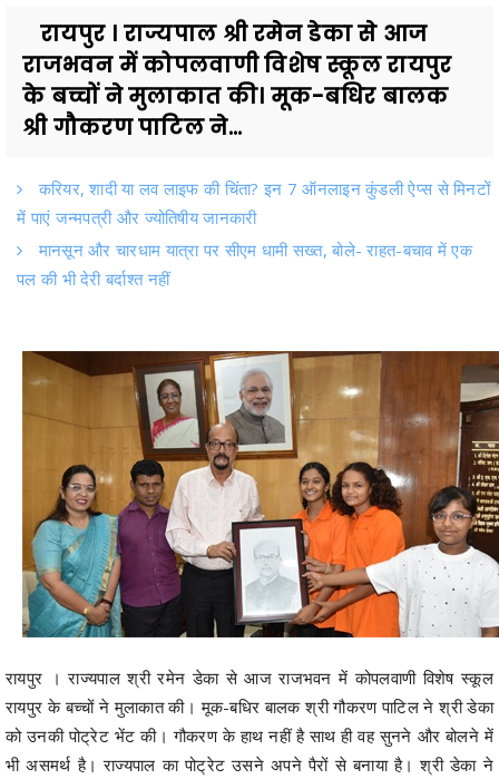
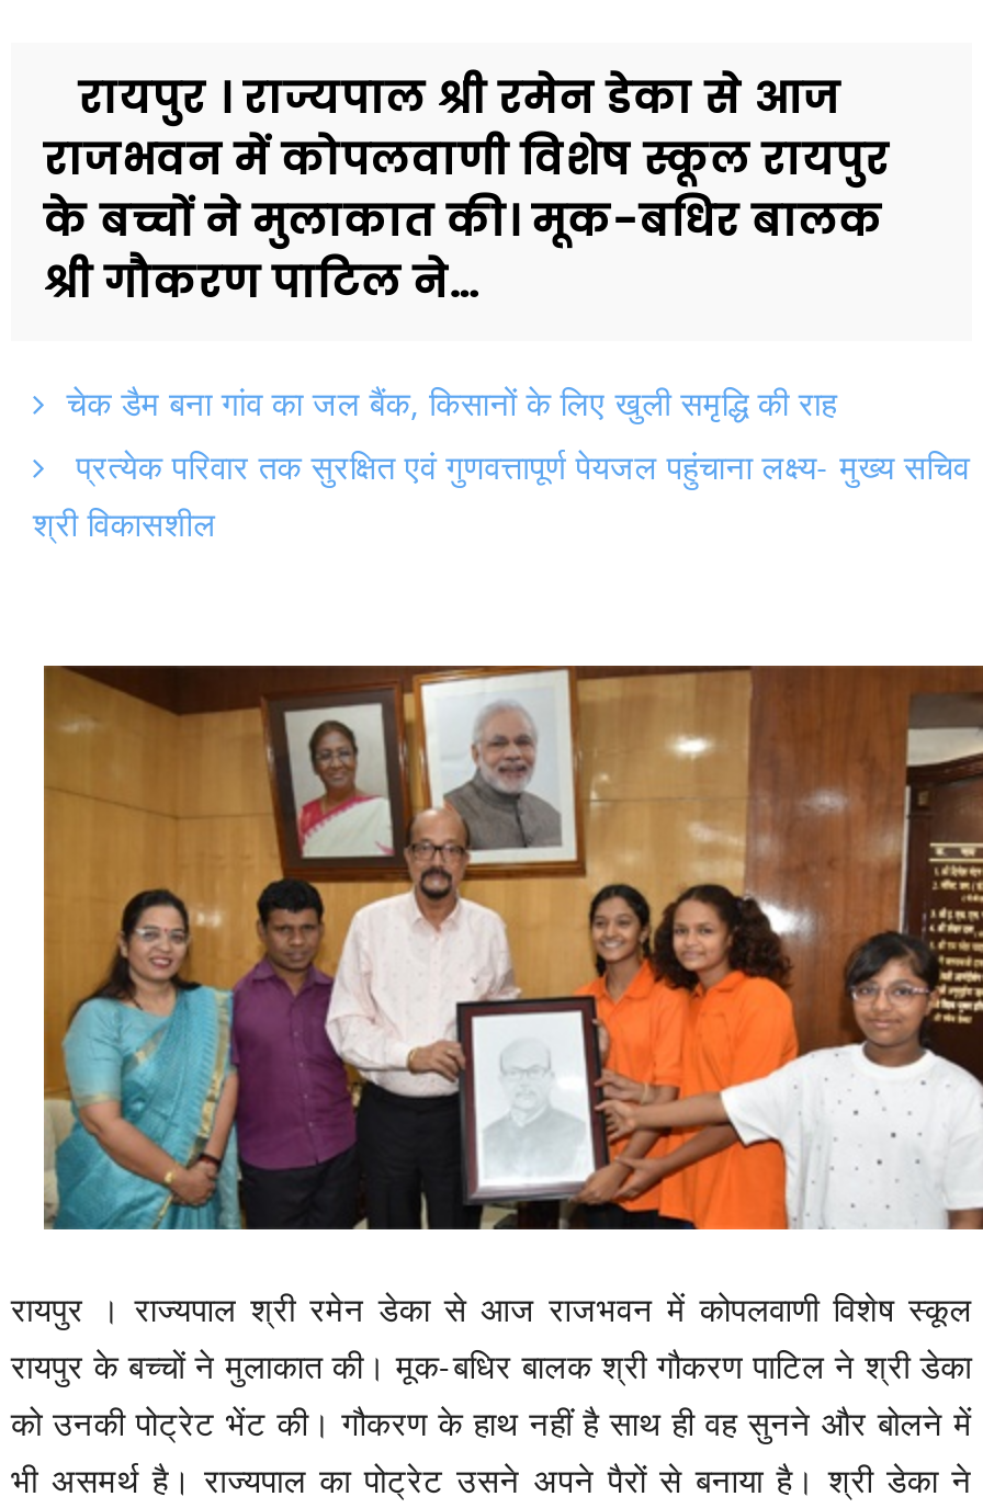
- करियर, शादी या लव लाइफ की चिंता? इन 7 ऑनलाइन कुंडली ऐप्स से मिनटों
- में पाएं जन्मपत्री और ज्योतिषीय जानकारी
- मानसून और चारधाम यात्रा पर सीएम धामी सख्त, बोले- राहत-बचाव में एक
- पल की भी देरी बर्दाश्त नहीं
+ चेक डैम बना गांव का जल बैंक, किसानों के लिए खुली समृद्धि की राह
+ प्रत्येक परिवार तक सुरक्षित एवं गुणवत्तापूर्ण पेयजल पहुंचाना लक्ष्य- मुख्य सचिव
+ श्री विकासशील
